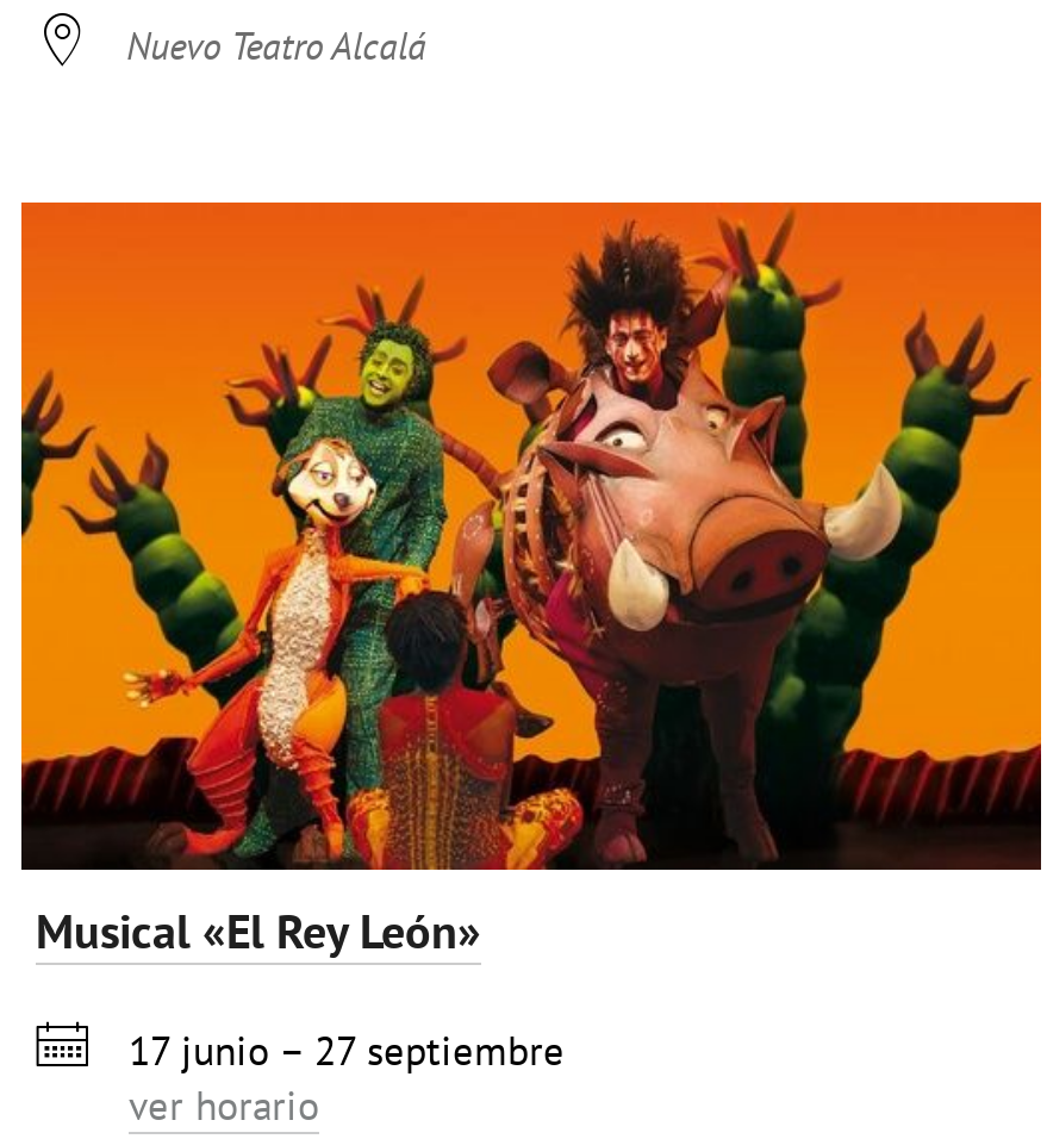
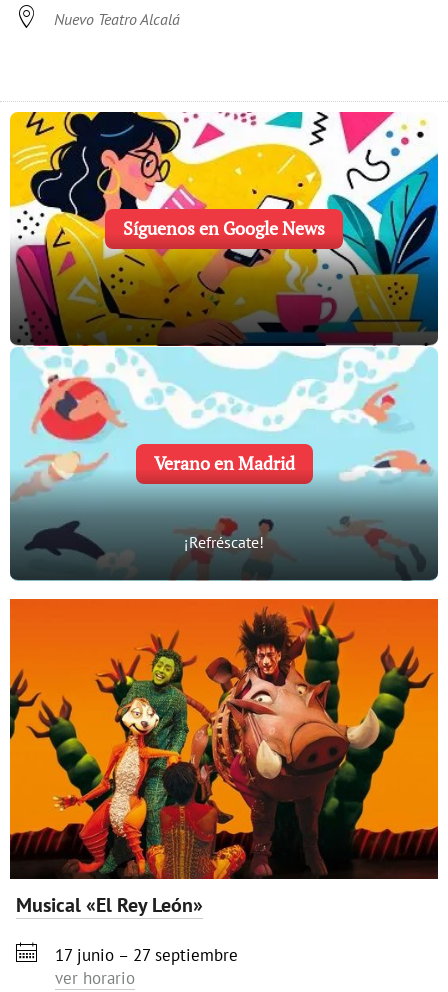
+ [image]
+ Síguenos en Google News

+ Verano en Madrid

+ ¡Refréscate!
